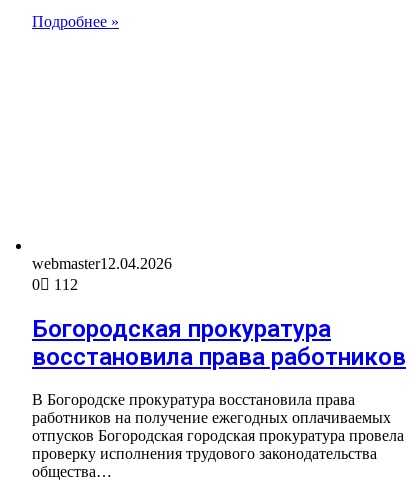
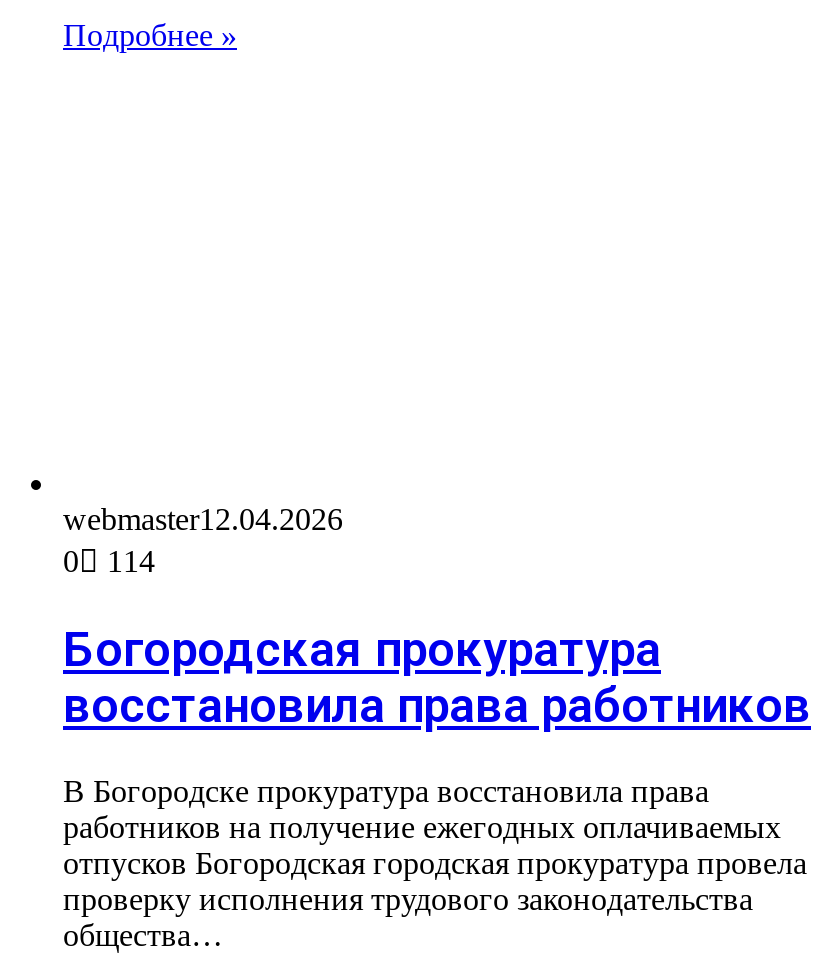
- 0 112
+ 0 114
